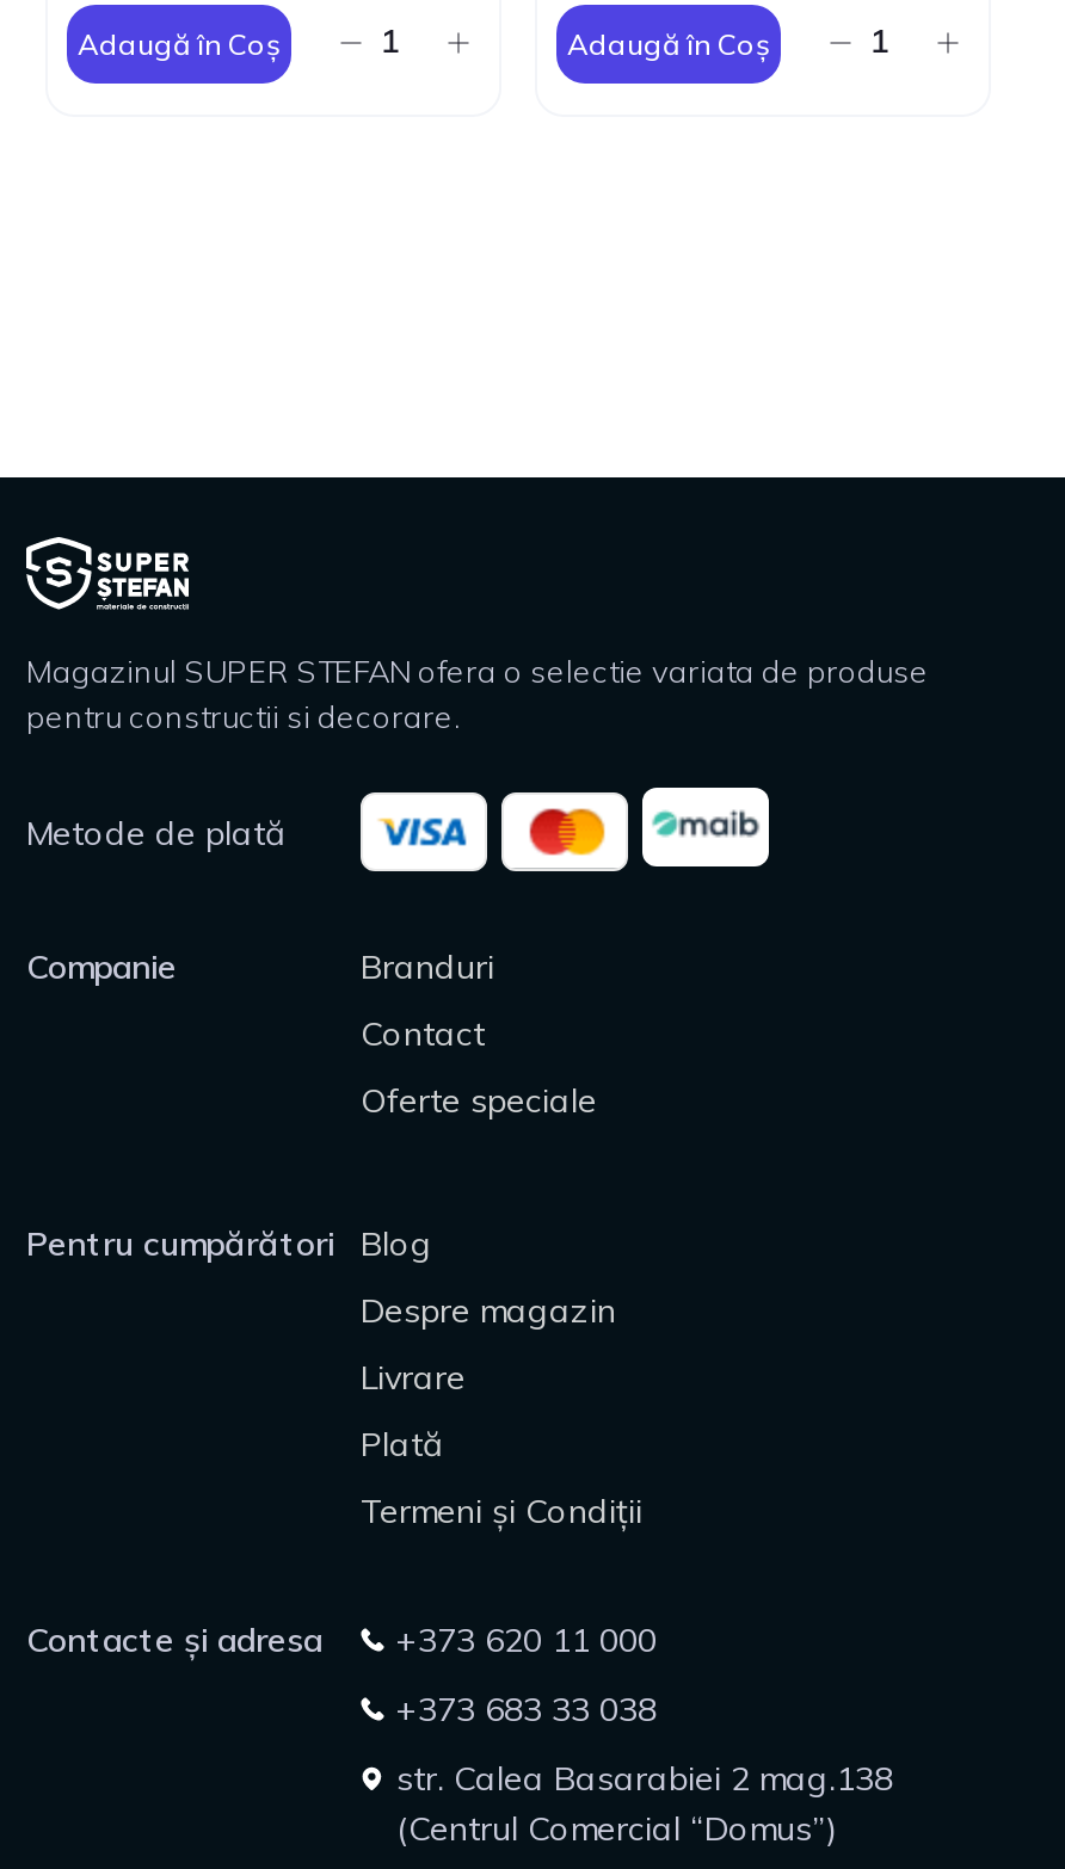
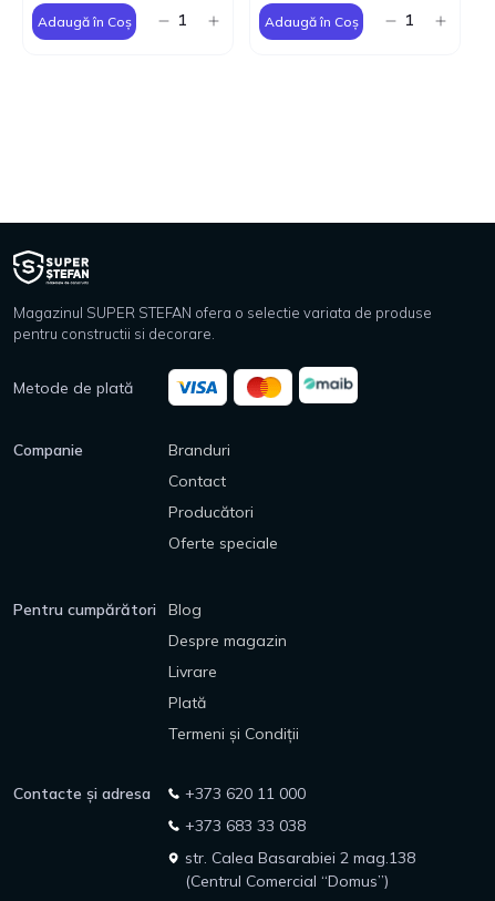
+ Producători
